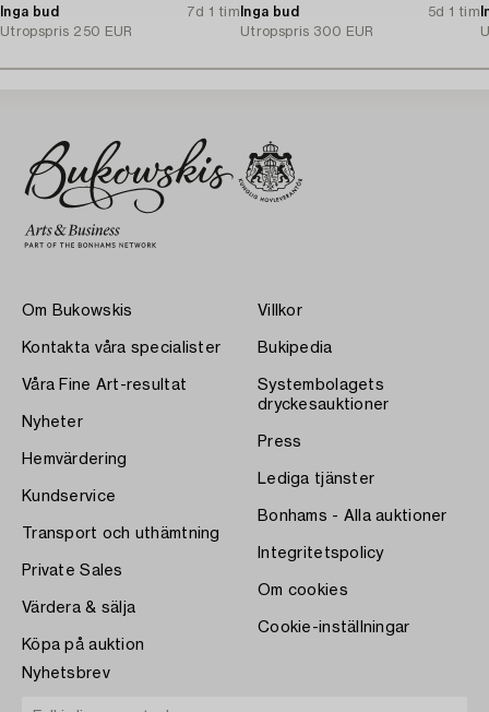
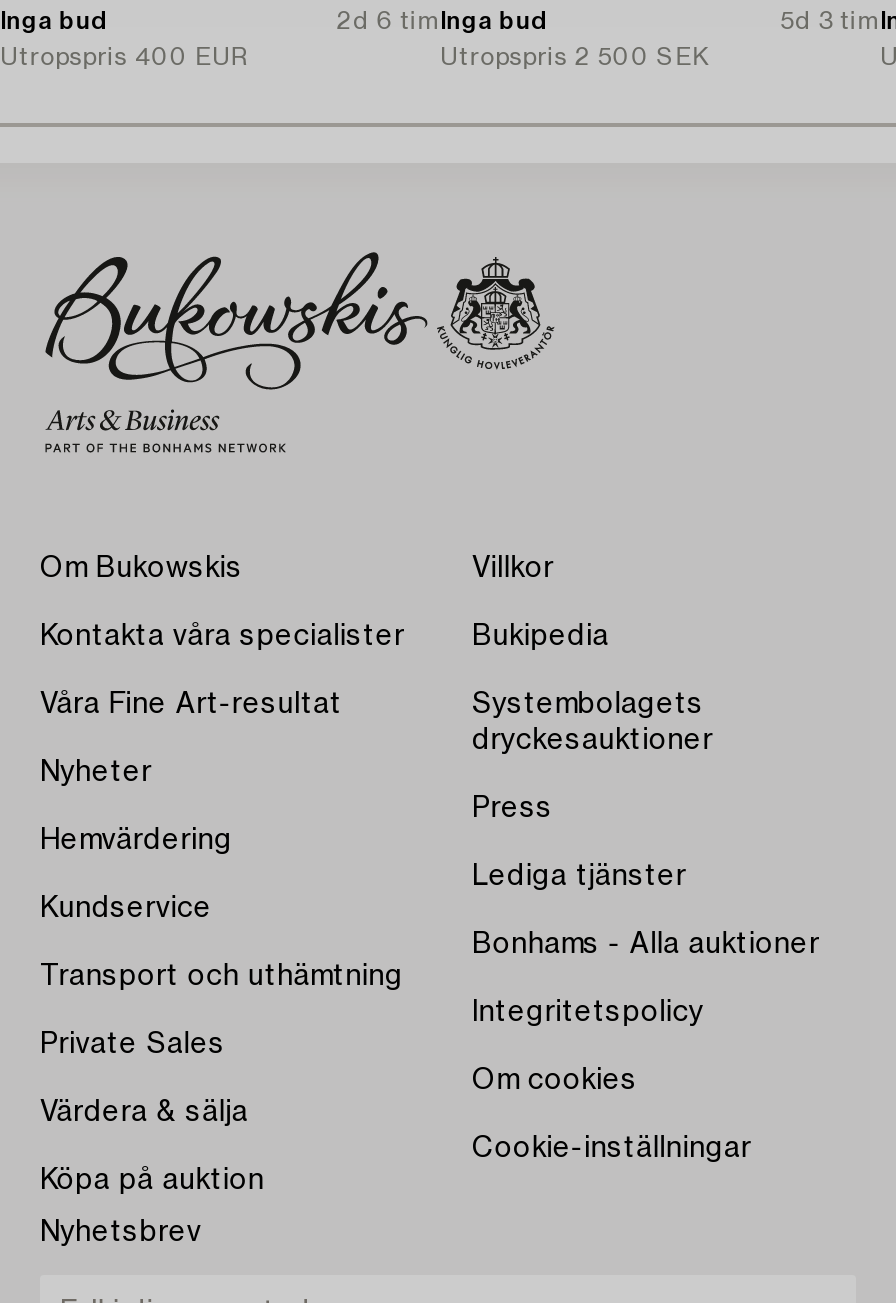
- 7d 1 tim Inga bud
+ 2d 6 tim Inga bud

- 5d 1 tim
+ 5d 3 tim

- Utropspris 250 EUR
+ Utropspris 400 EUR

- Utropspris 300 EUR
+ Utropspris 2 500 SEK
